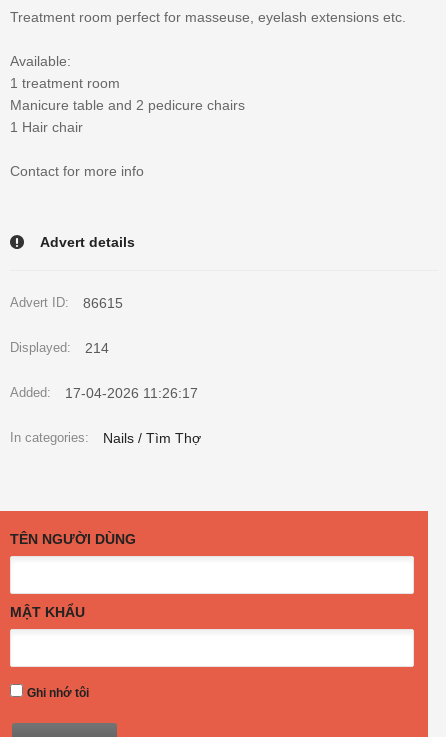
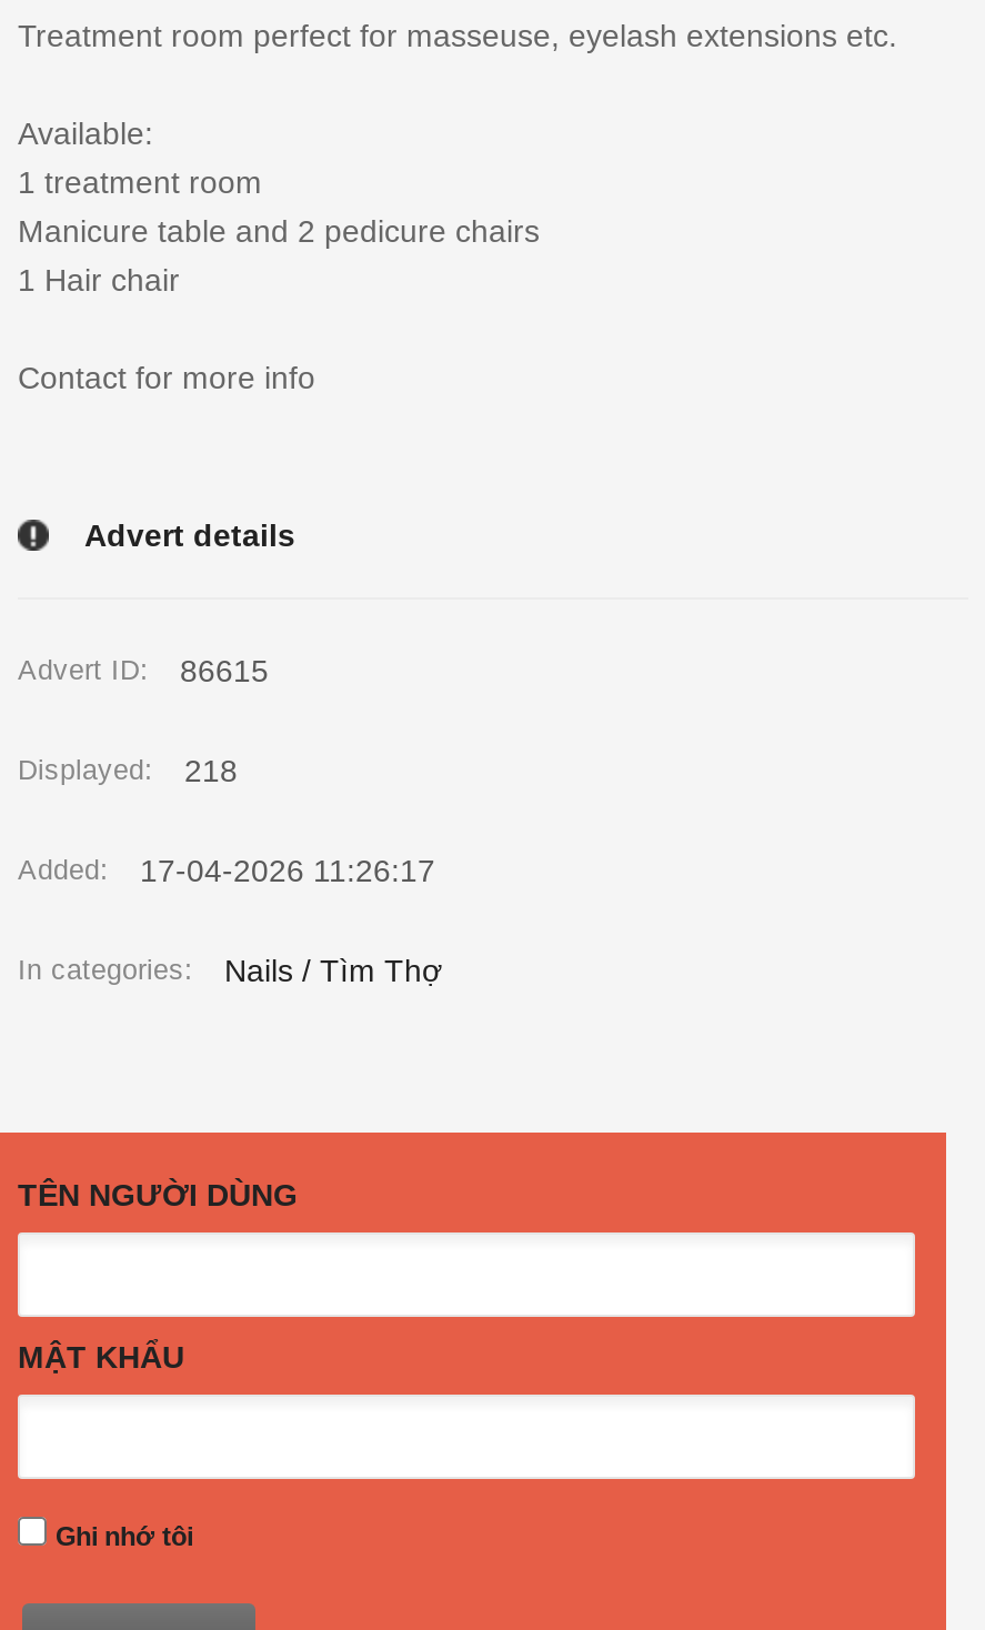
- Displayed: 214
+ Displayed: 218
